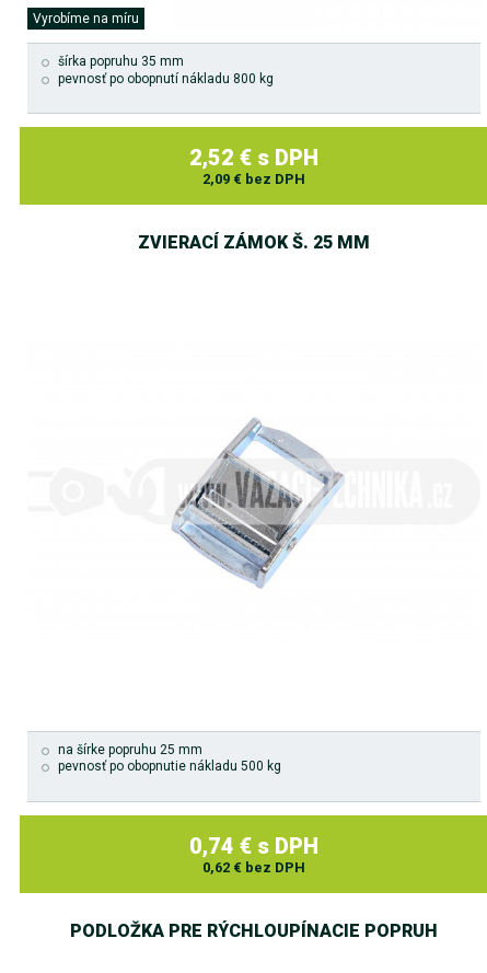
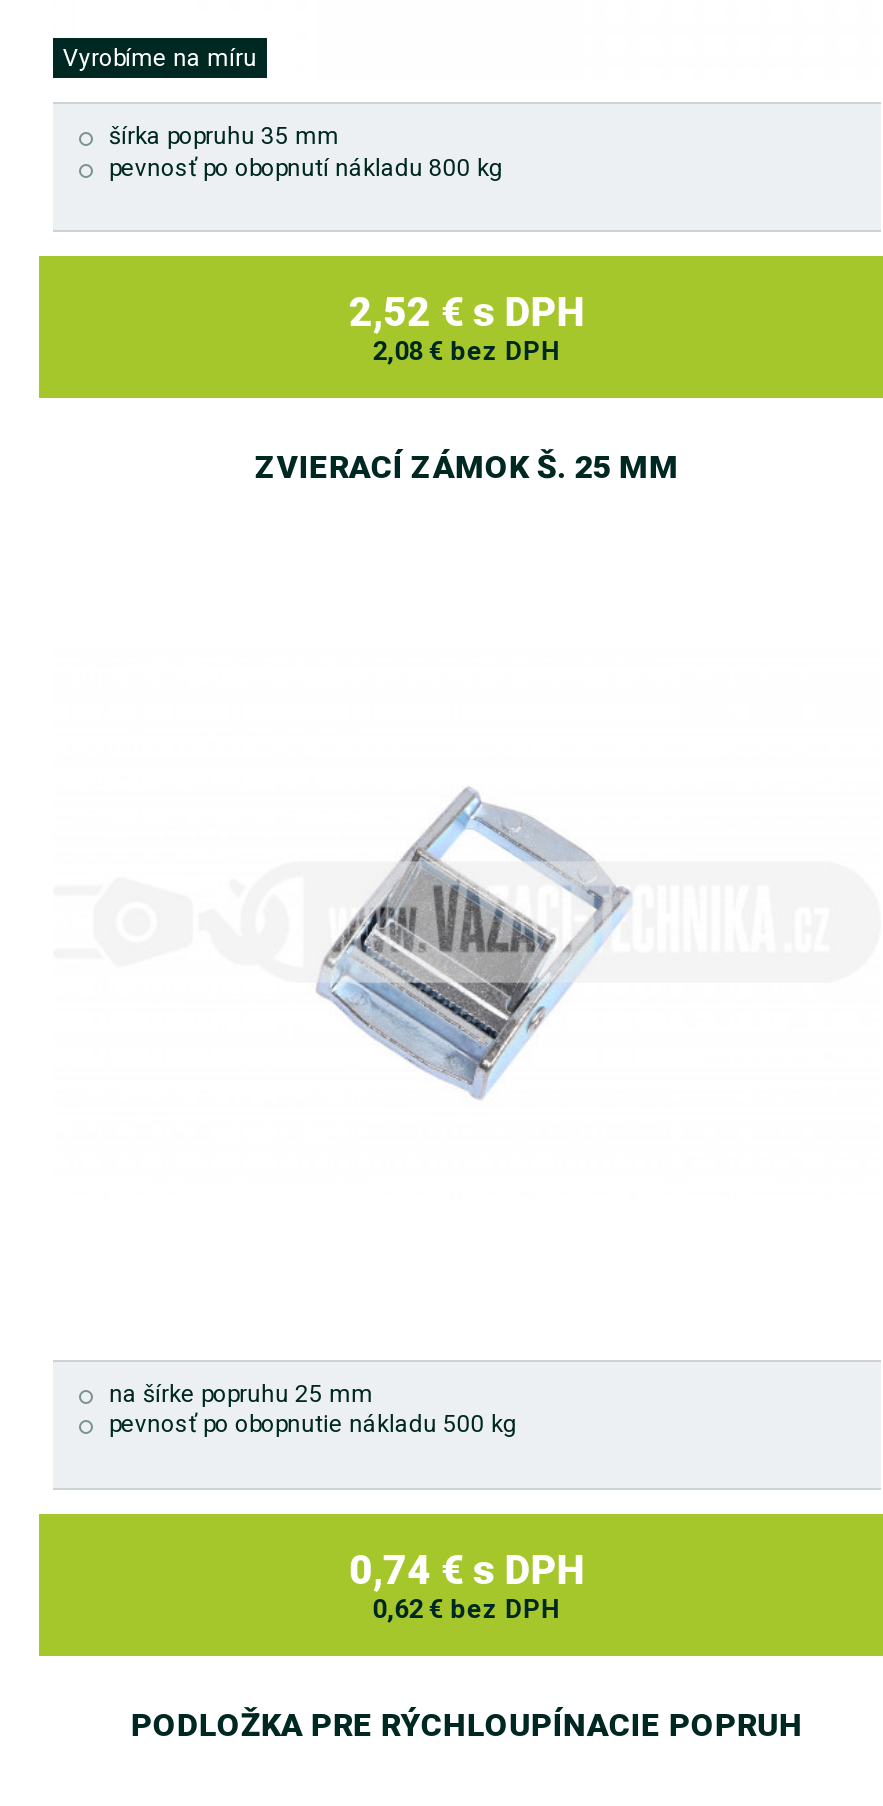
- 2,09 € bez DPH
+ 2,08 € bez DPH
